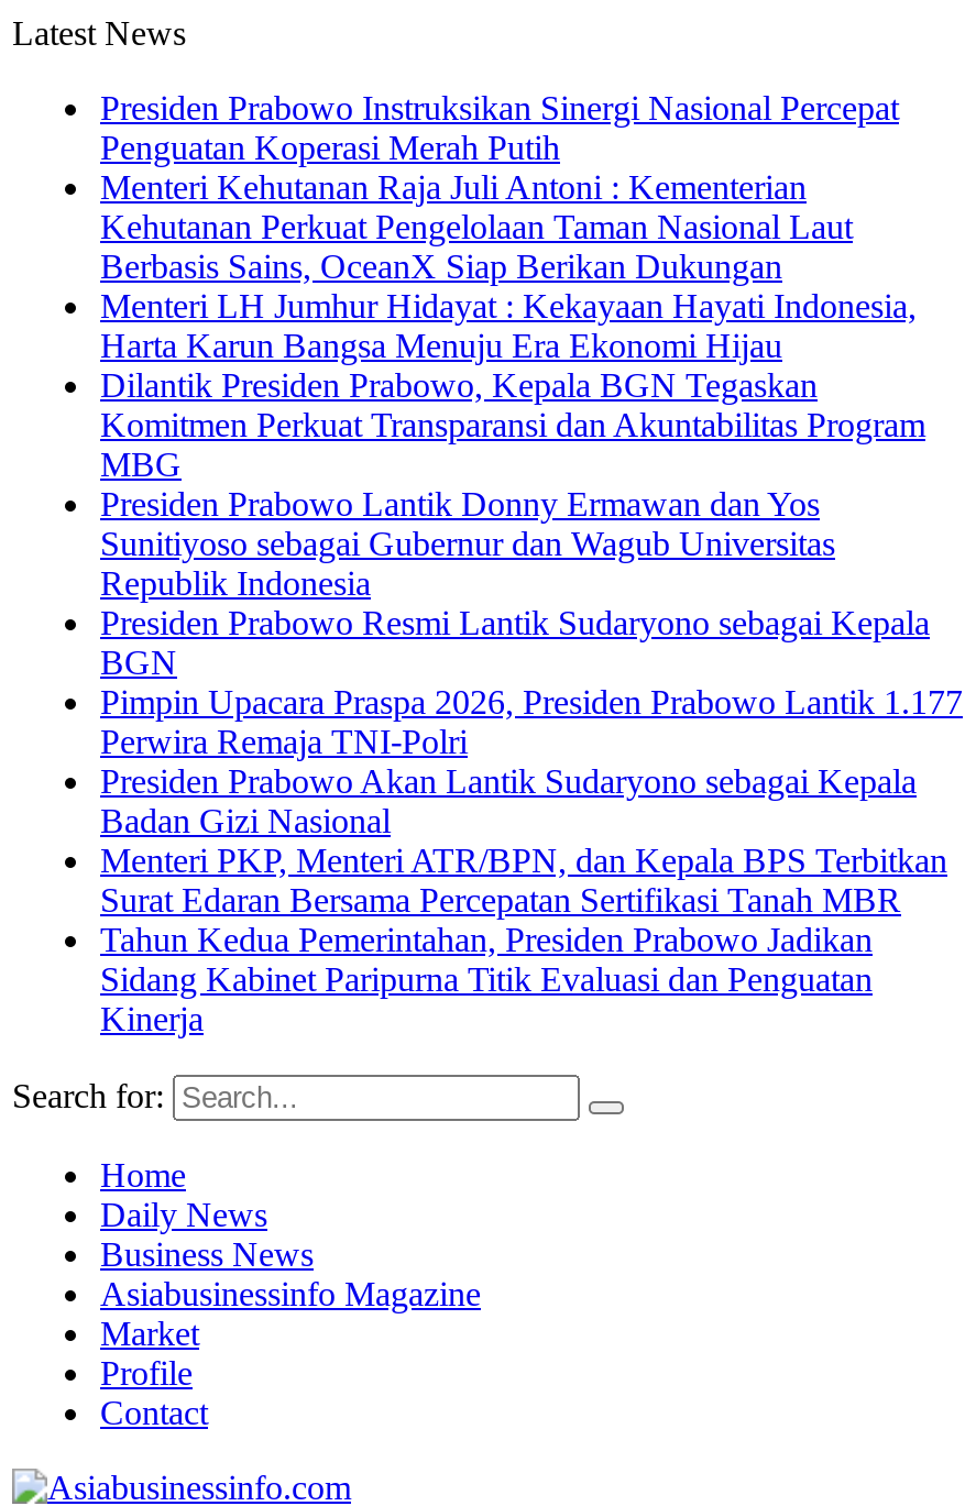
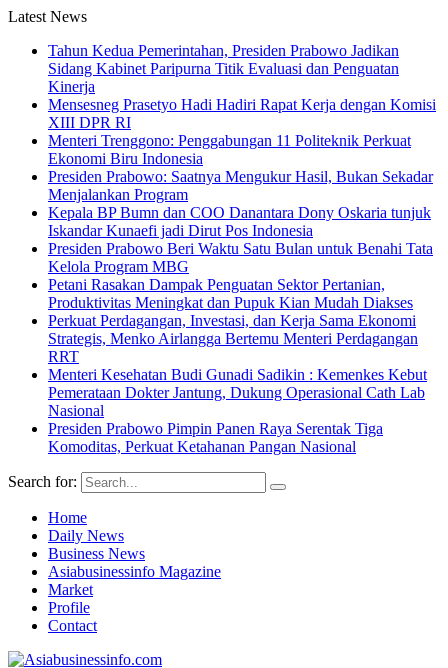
- Presiden Prabowo Instruksikan Sinergi Nasional Percepat
- Penguatan Koperasi Merah Putih
- Menteri Kehutanan Raja Juli Antoni : Kementerian
- Kehutanan Perkuat Pengelolaan Taman Nasional Laut
- Berbasis Sains, OceanX Siap Berikan Dukungan
- Menteri LH Jumhur Hidayat : Kekayaan Hayati Indonesia,
- Harta Karun Bangsa Menuju Era Ekonomi Hijau
- Dilantik Presiden Prabowo, Kepala BGN Tegaskan
- Komitmen Perkuat Transparansi dan Akuntabilitas Program
- MBG
- Presiden Prabowo Lantik Donny Ermawan dan Yos
- Sunitiyoso sebagai Gubernur dan Wagub Universitas
- Republik Indonesia
- Presiden Prabowo Resmi Lantik Sudaryono sebagai Kepala
- BGN
- Pimpin Upacara Praspa 2026, Presiden Prabowo Lantik 1.177
- Perwira Remaja TNI-Polri
- Presiden Prabowo Akan Lantik Sudaryono sebagai Kepala
- Badan Gizi Nasional
- Menteri PKP, Menteri ATR/BPN, dan Kepala BPS Terbitkan
- Surat Edaran Bersama Percepatan Sertifikasi Tanah MBR

moved up: Tahun Kedua Pemerintahan, Presiden Prabowo Jadikan | Sidang Kabinet Paripurna Titik Evaluasi dan Penguatan | Kinerja

+ Mensesneg Prasetyo Hadi Hadiri Rapat Kerja dengan Komisi
+ XIII DPR RI
+ Menteri Trenggono: Penggabungan 11 Politeknik Perkuat
+ Ekonomi Biru Indonesia
+ Presiden Prabowo: Saatnya Mengukur Hasil, Bukan Sekadar
+ Menjalankan Program
+ Kepala BP Bumn dan COO Danantara Dony Oskaria tunjuk
+ Iskandar Kunaefi jadi Dirut Pos Indonesia
+ Presiden Prabowo Beri Waktu Satu Bulan untuk Benahi Tata
+ Kelola Program MBG
+ Petani Rasakan Dampak Penguatan Sektor Pertanian,
+ Produktivitas Meningkat dan Pupuk Kian Mudah Diakses
+ Perkuat Perdagangan, Investasi, dan Kerja Sama Ekonomi
+ Strategis, Menko Airlangga Bertemu Menteri Perdagangan
+ RRT
+ Menteri Kesehatan Budi Gunadi Sadikin : Kemenkes Kebut
+ Pemerataan Dokter Jantung, Dukung Operasional Cath Lab
+ Nasional
+ Presiden Prabowo Pimpin Panen Raya Serentak Tiga
+ Komoditas, Perkuat Ketahanan Pangan Nasional
